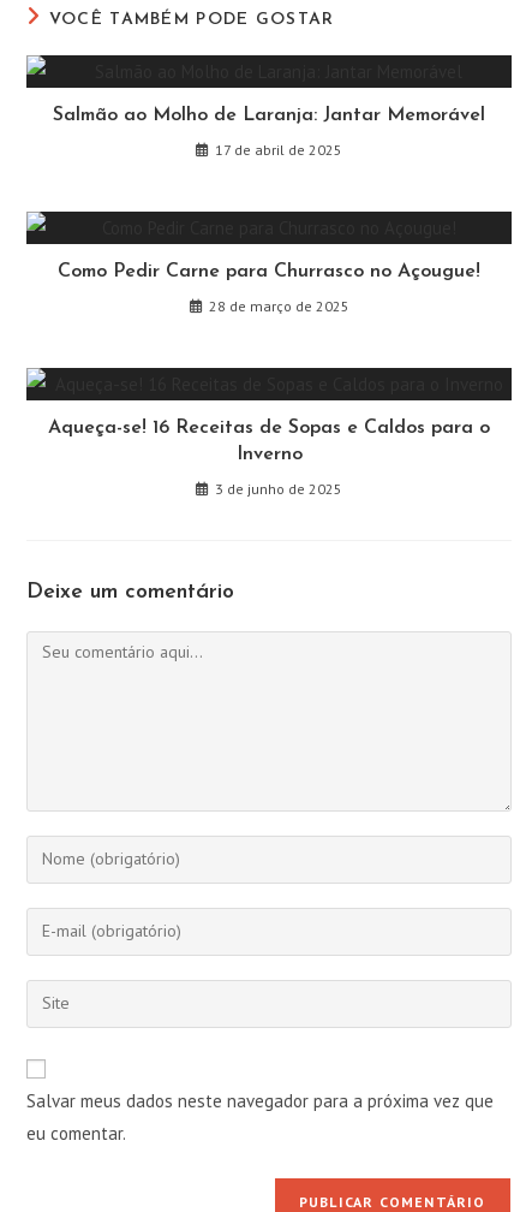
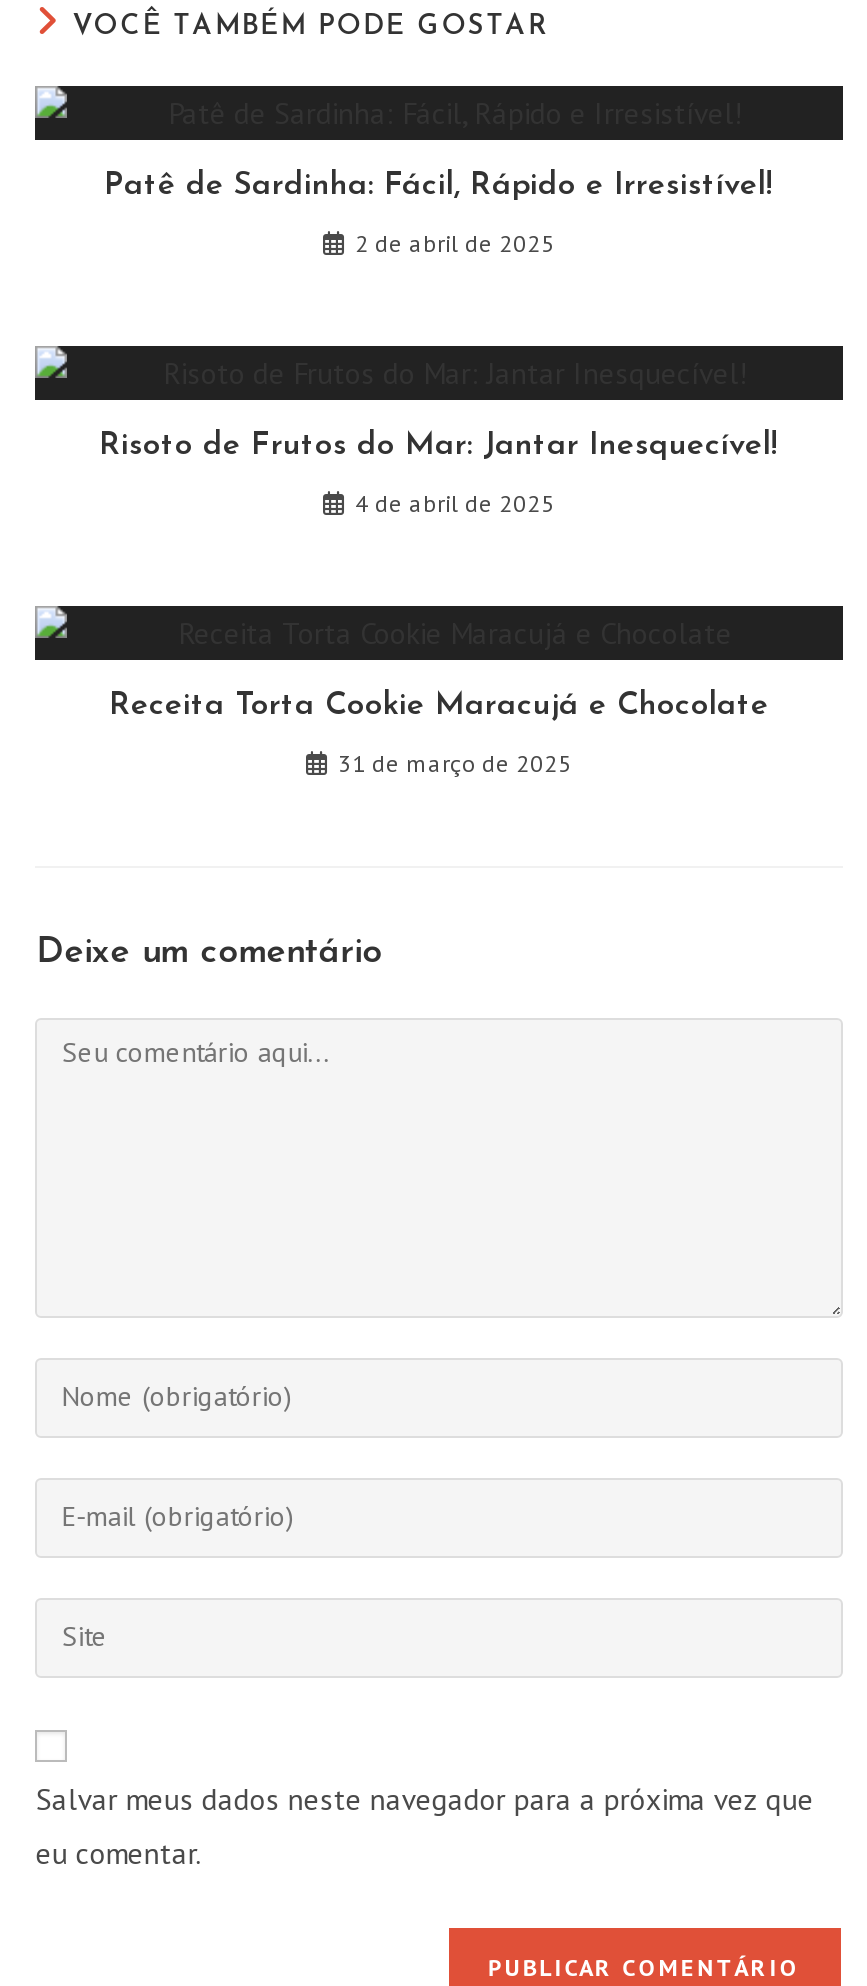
- Salmão ao Molho de Laranja: Jantar Memorável
+ Patê de Sardinha: Fácil, Rápido e Irresistível!

- 17 de abril de 2025
+ 2 de abril de 2025

- Como Pedir Carne para Churrasco no Açougue!
+ Risoto de Frutos do Mar: Jantar Inesquecível!

- 28 de março de 2025
+ 4 de abril de 2025

- Aqueça-se! 16 Receitas de Sopas e Caldos para o
- Inverno
+ Receita Torta Cookie Maracujá e Chocolate

- 3 de junho de 2025
+ 31 de março de 2025
